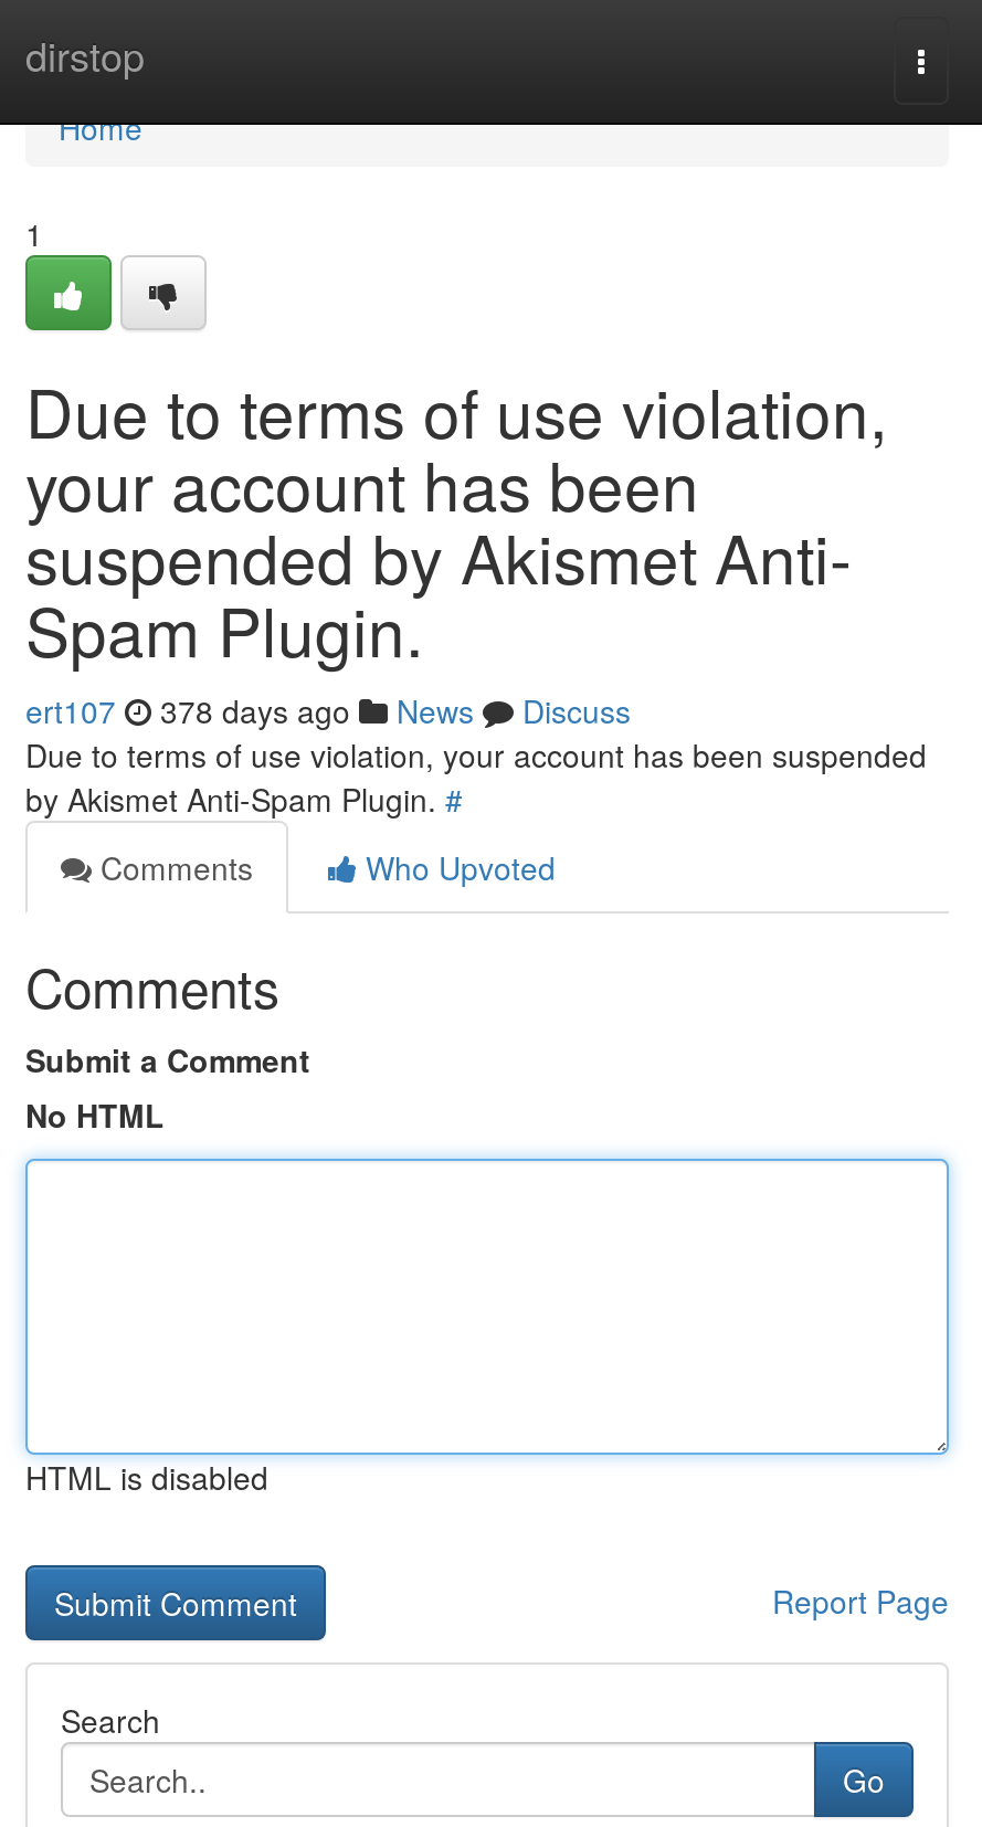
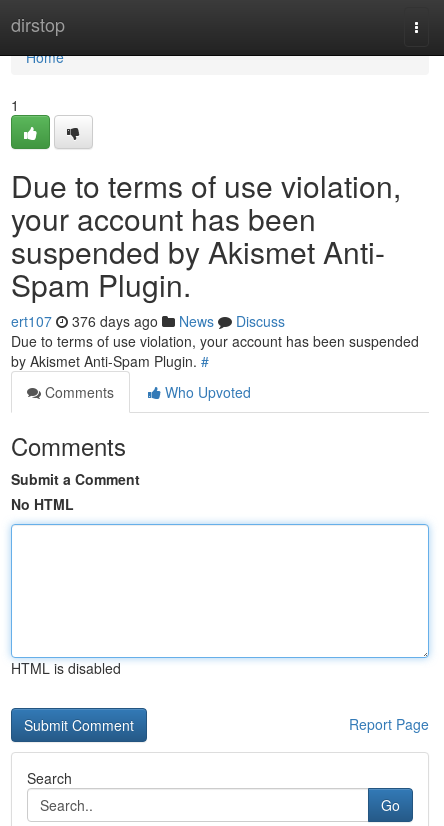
- ert107 378 days ago News Discuss
+ ert107 376 days ago News Discuss
